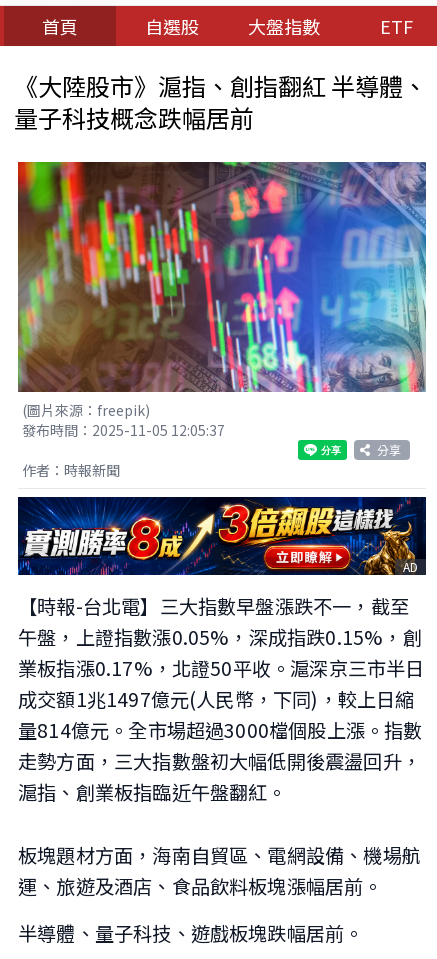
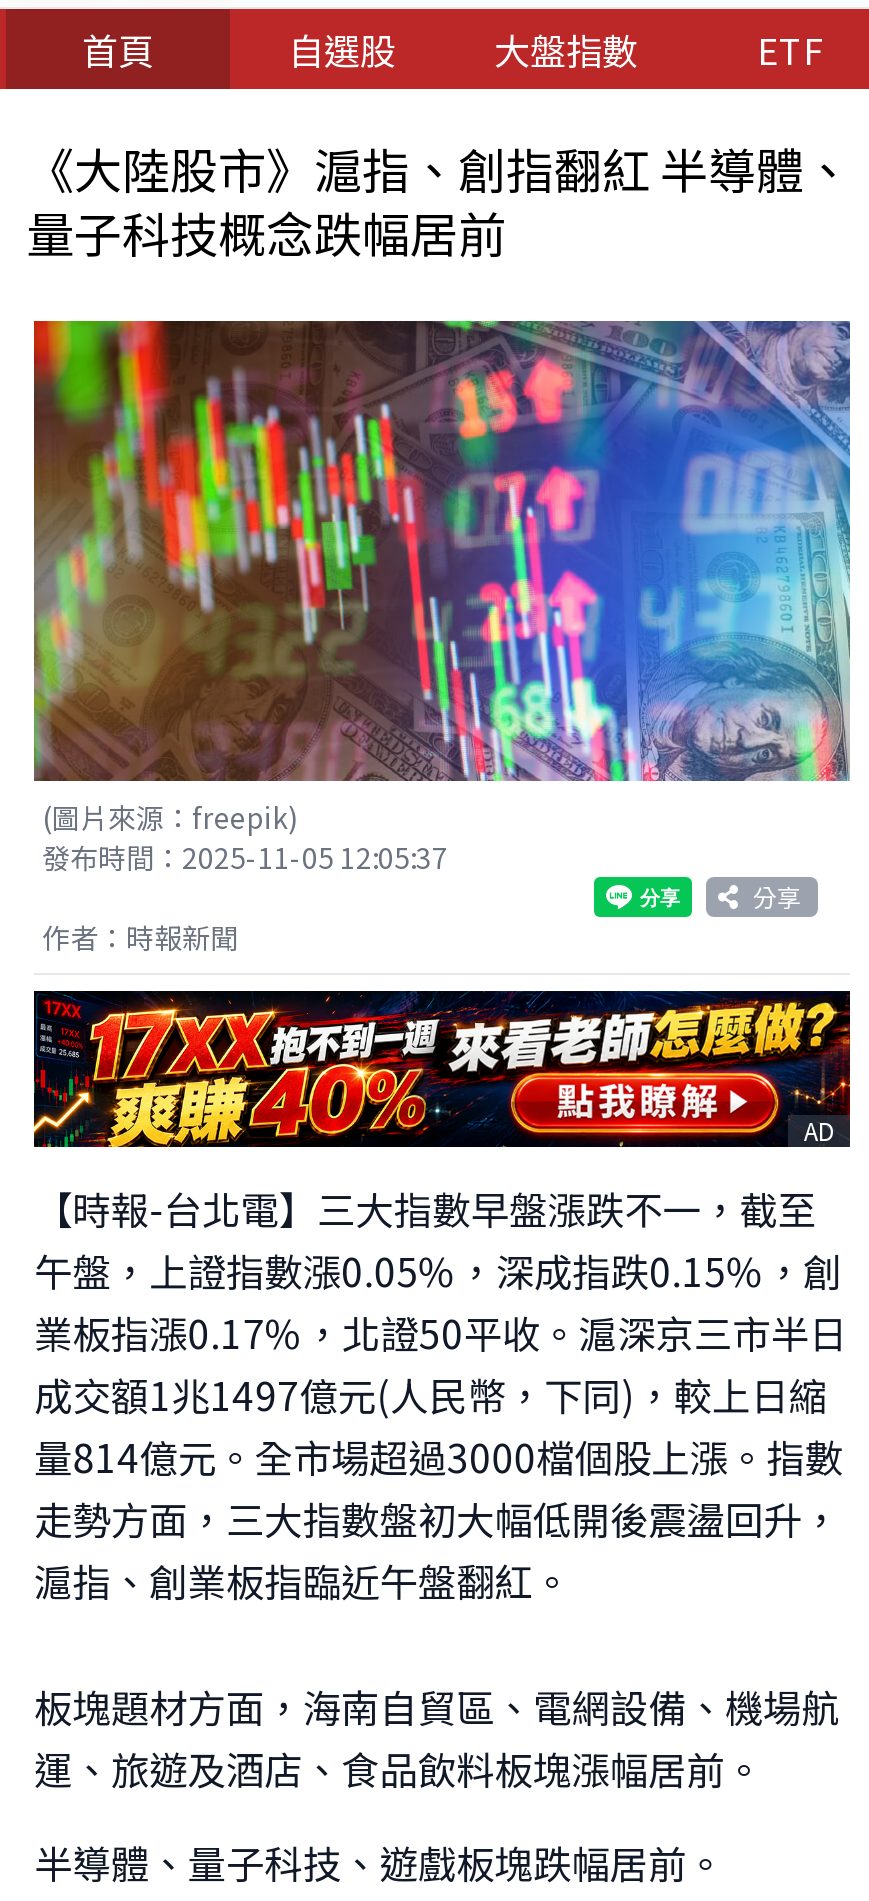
- [image]
+ [image]
